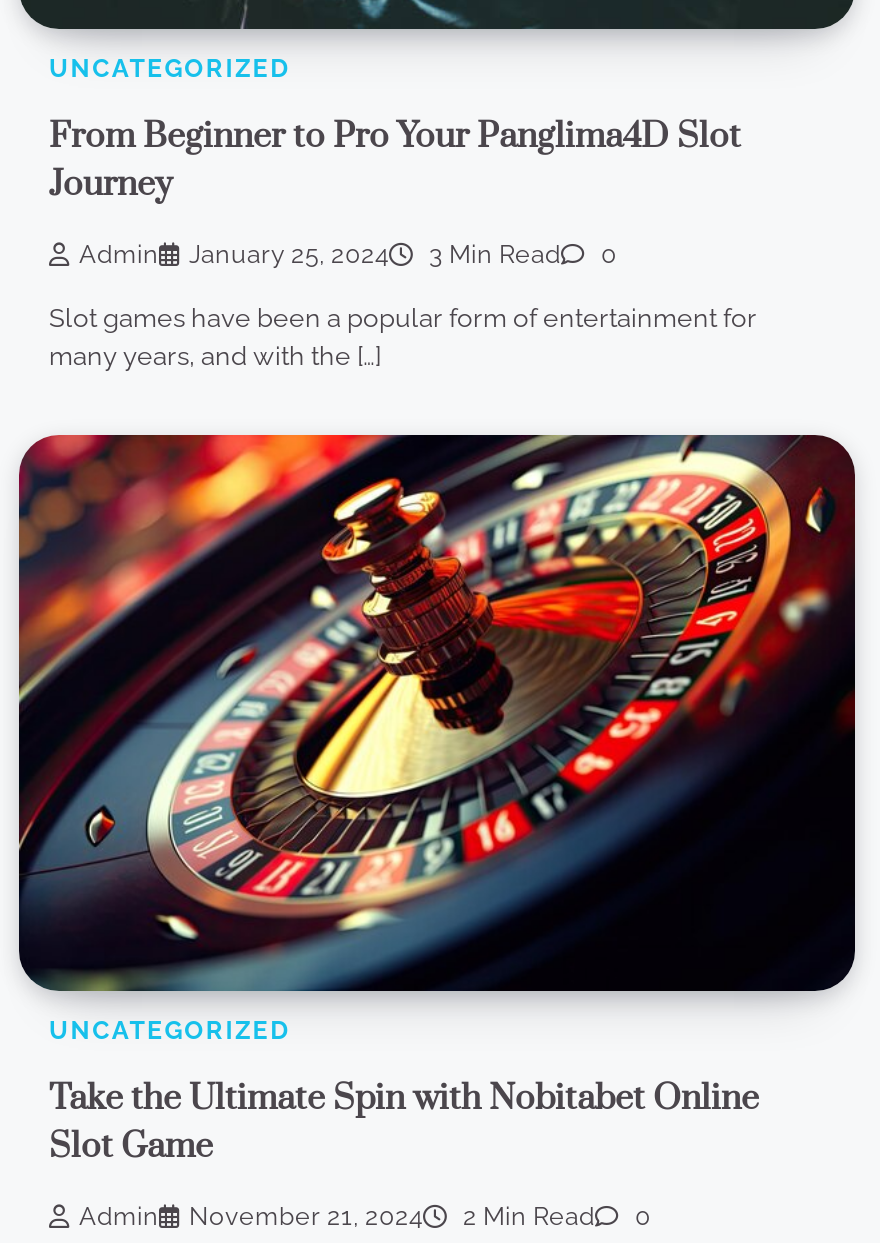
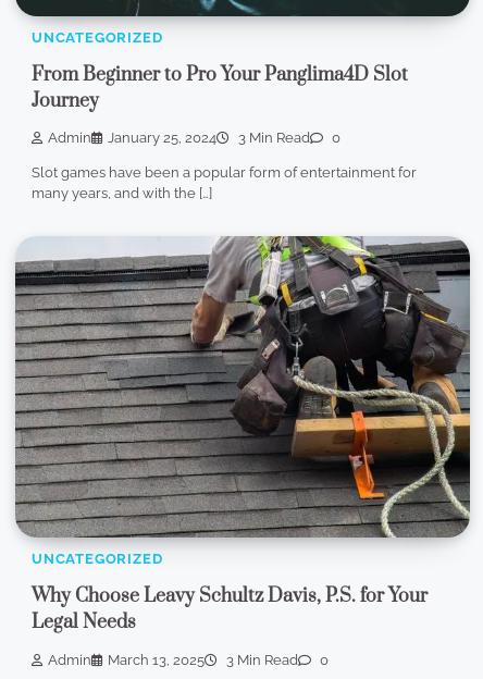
- [image]
+ [image]

- Take the Ultimate Spin with Nobitabet Online
- Slot Game
+ Why Choose Leavy Schultz Davis, P.S. for Your
+ Legal Needs

- November 21, 2024
- 2 Min Read
+ March 13, 2025
+ 3 Min Read
